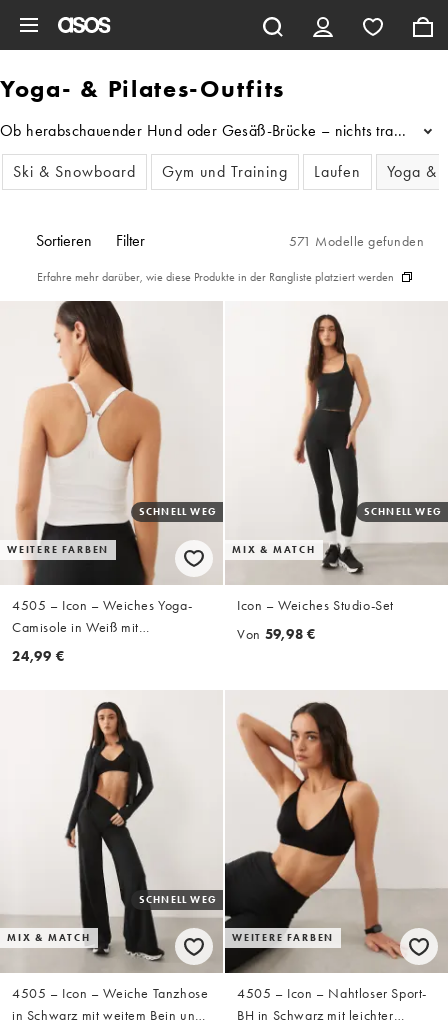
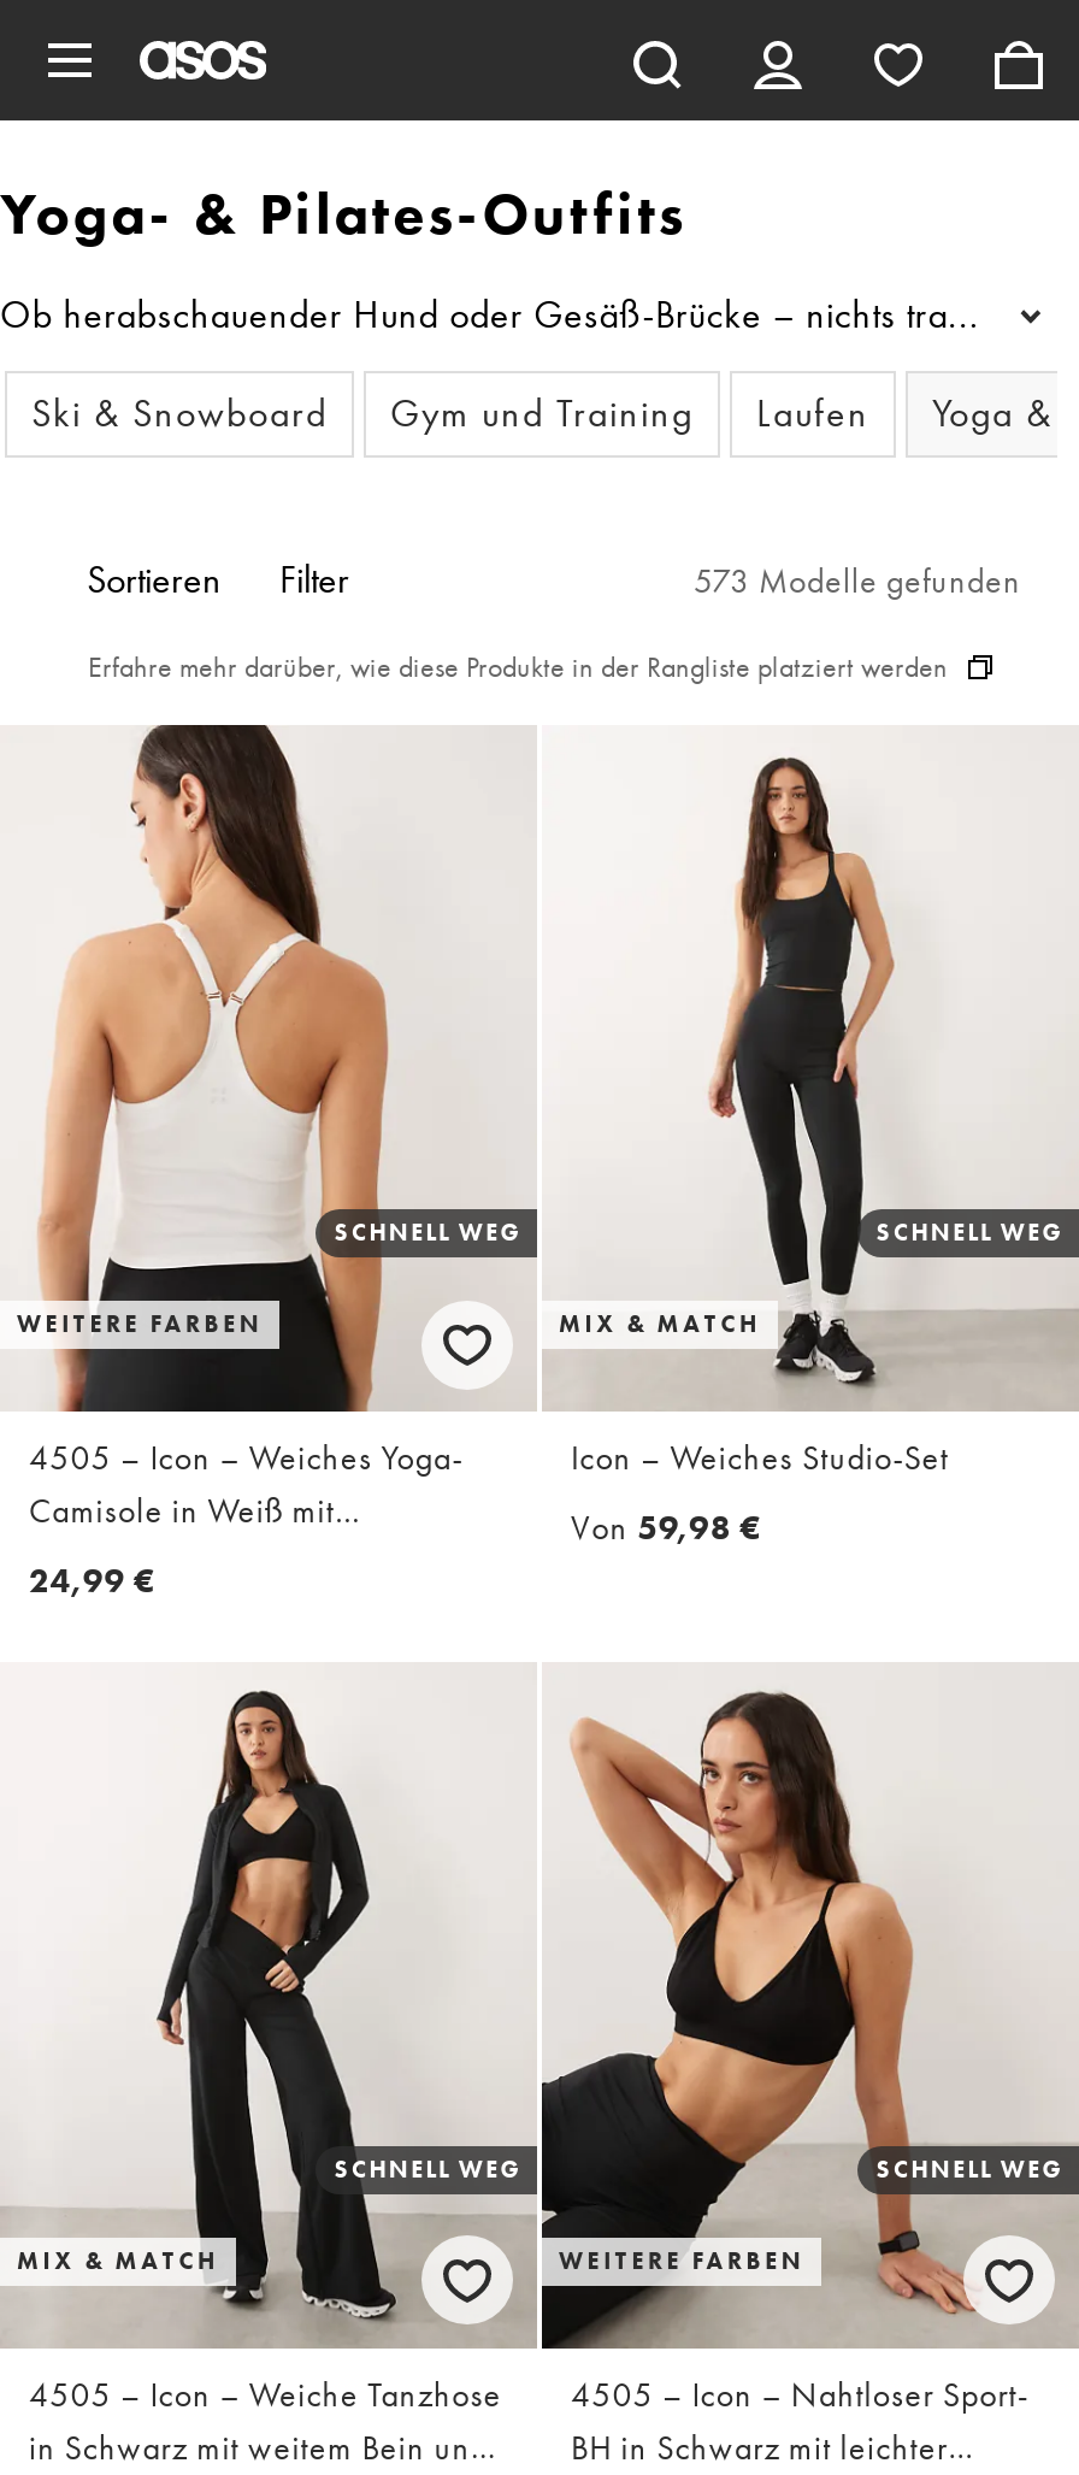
- 571 Modelle gefunden
+ 573 Modelle gefunden

+ SCHNELL WEG
